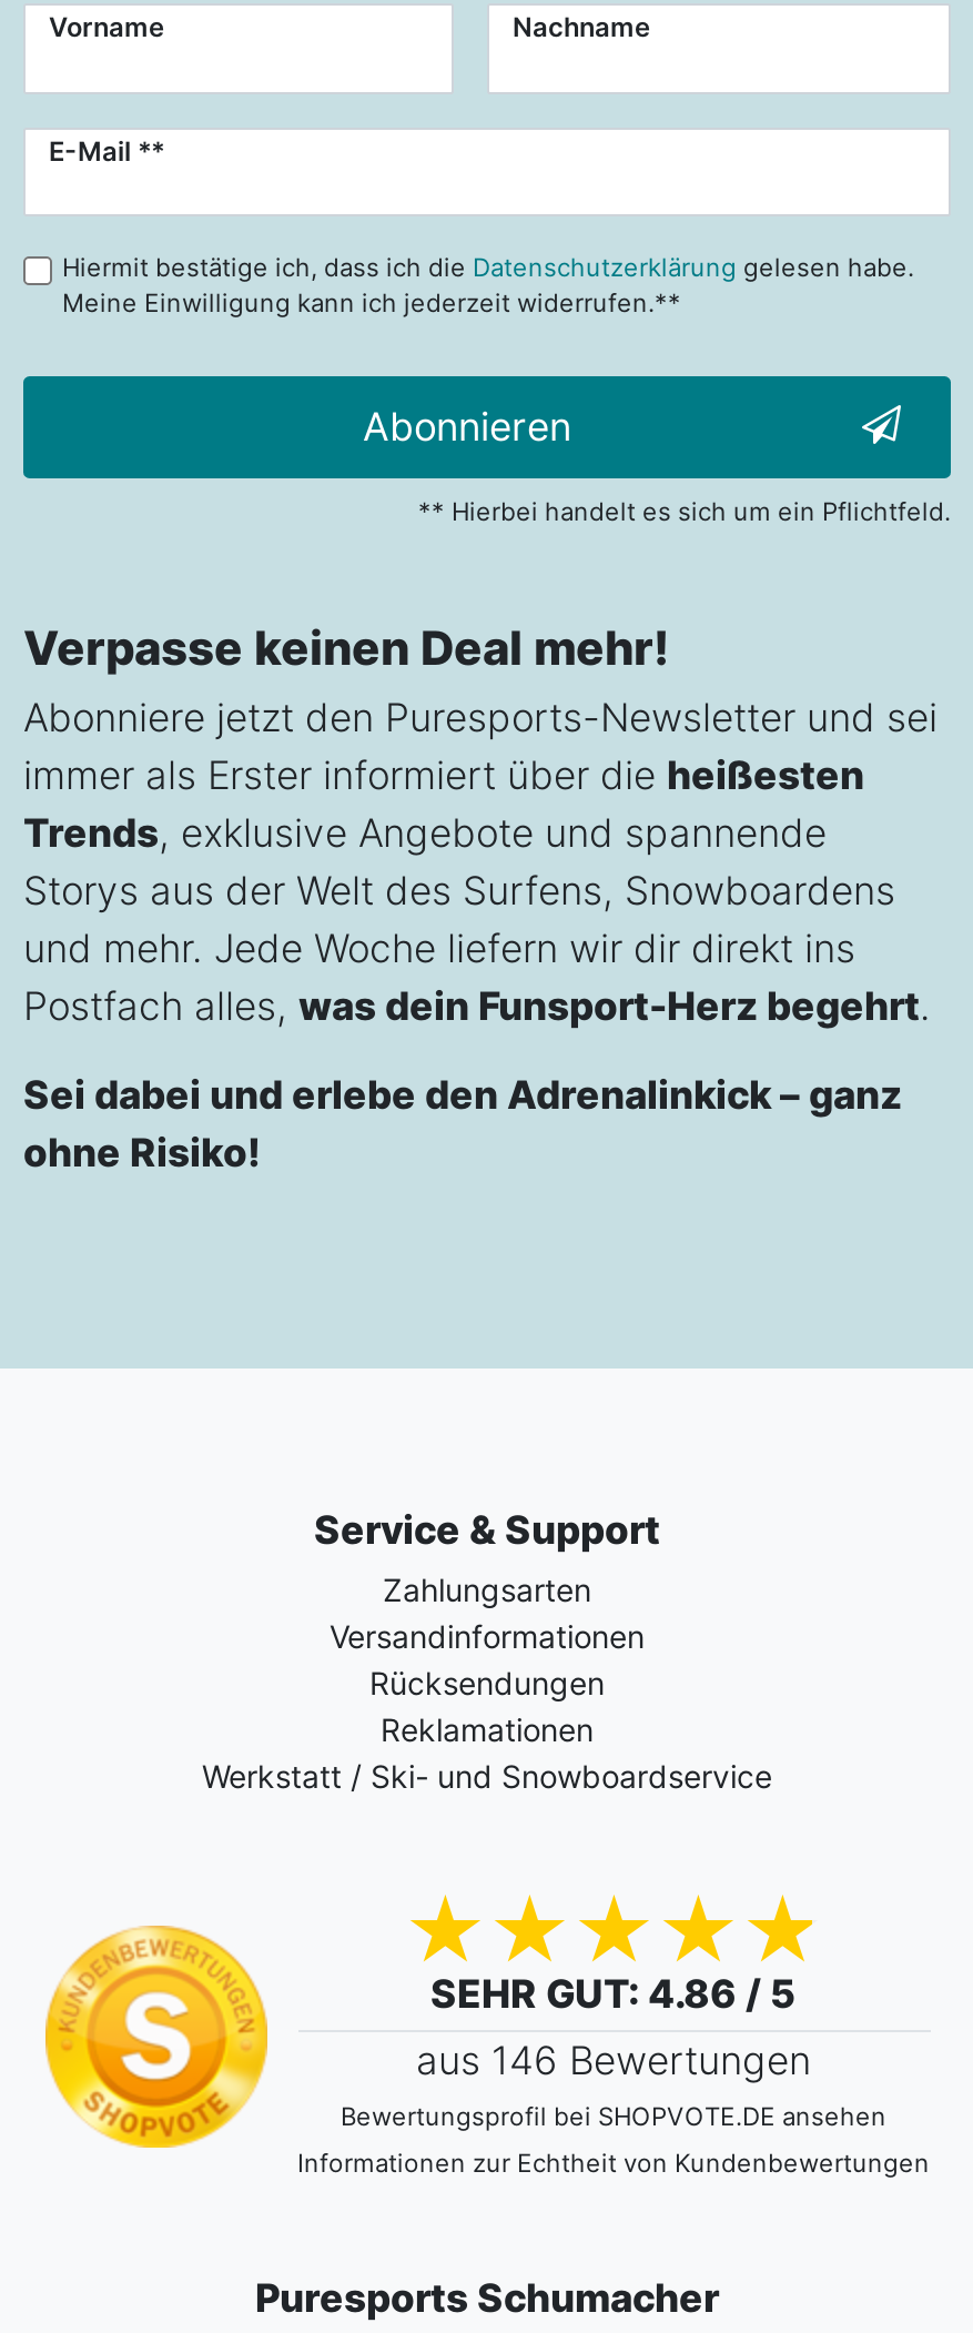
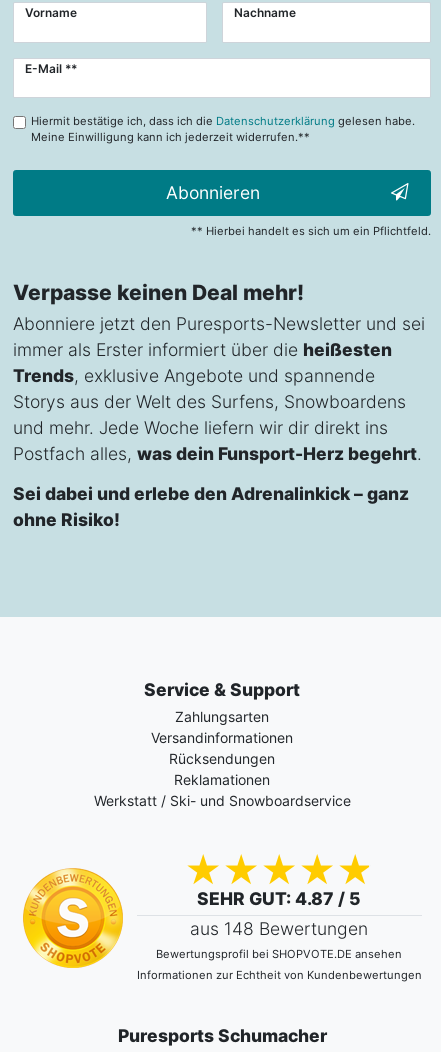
- SEHR GUT: 4.86 / 5
+ SEHR GUT: 4.87 / 5

- aus 146 Bewertungen
+ aus 148 Bewertungen
